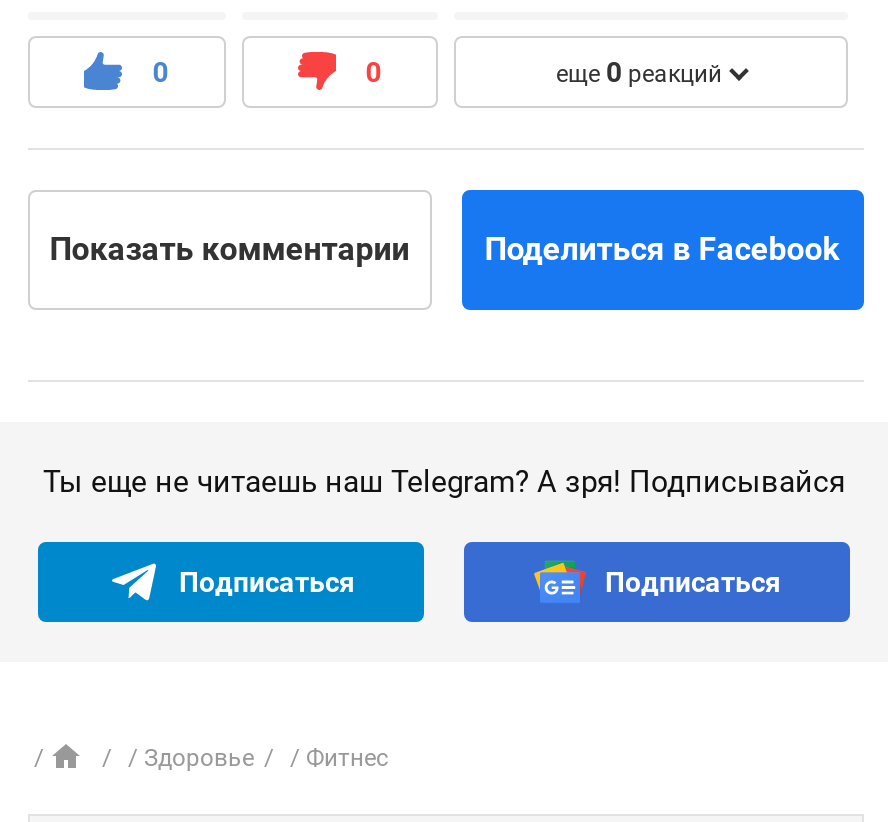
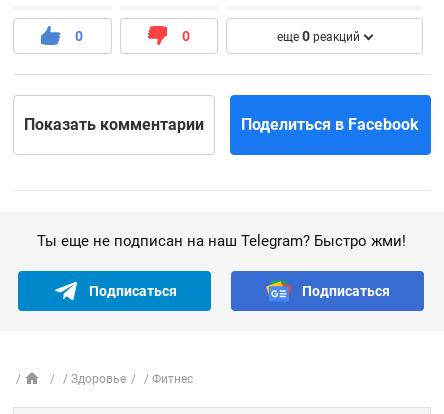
- Ты еще не читаешь наш Telegram? А зря! Подписывайся
+ Ты еще не подписан на наш Telegram? Быстро жми!
